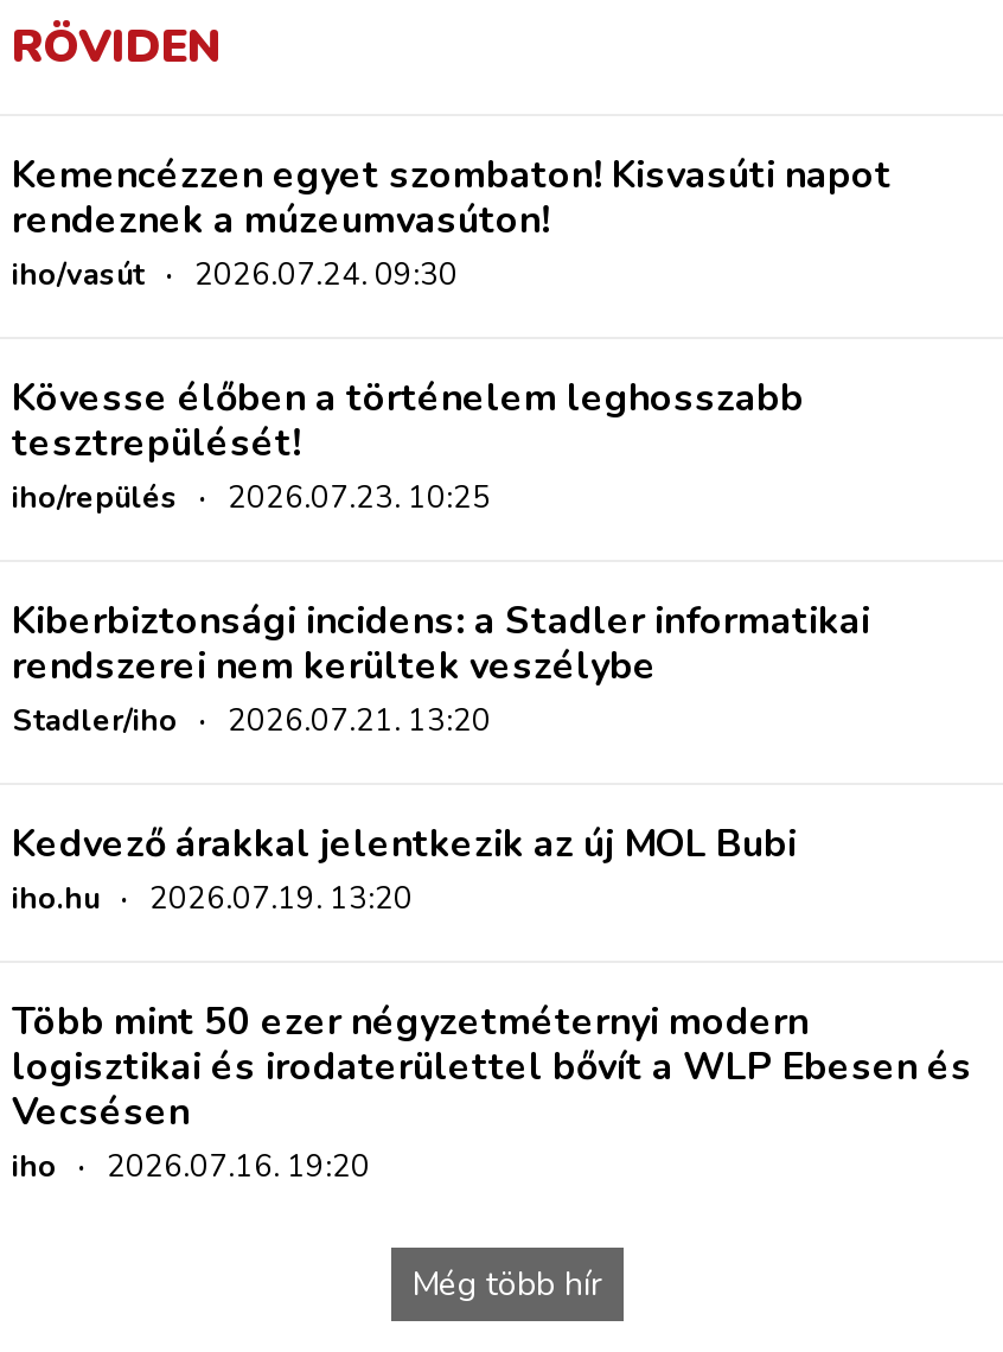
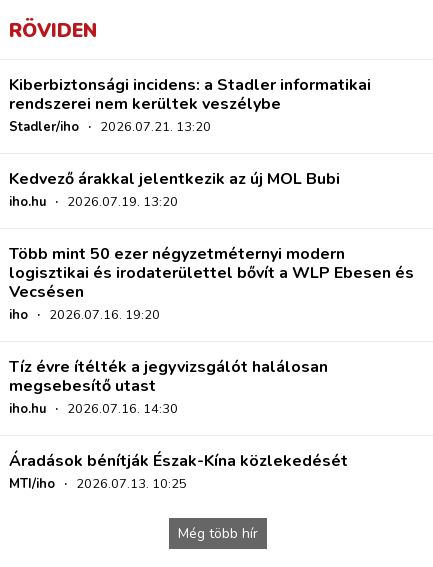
- Kemencézzen egyet szombaton! Kisvasúti napot
- rendeznek a múzeumvasúton!
- iho/vasút · 2026.07.24. 09:30
- Kövesse élőben a történelem leghosszabb
- tesztrepülését!
- iho/repülés · 2026.07.23. 10:25

moved up: Kiberbiztonsági incidens: a Stadler informatikai | rendszerei nem kerültek veszélybe | Stadler/iho · 2026.07.21. 13:20 | ... | Vecsésen | iho · 2026.07.16. 19:20

+ Tíz évre ítélték a jegyvizsgálót halálosan
+ megsebesítő utast
+ iho.hu · 2026.07.16. 14:30
+ Áradások bénítják Észak-Kína közlekedését
+ MTI/iho · 2026.07.13. 10:25
